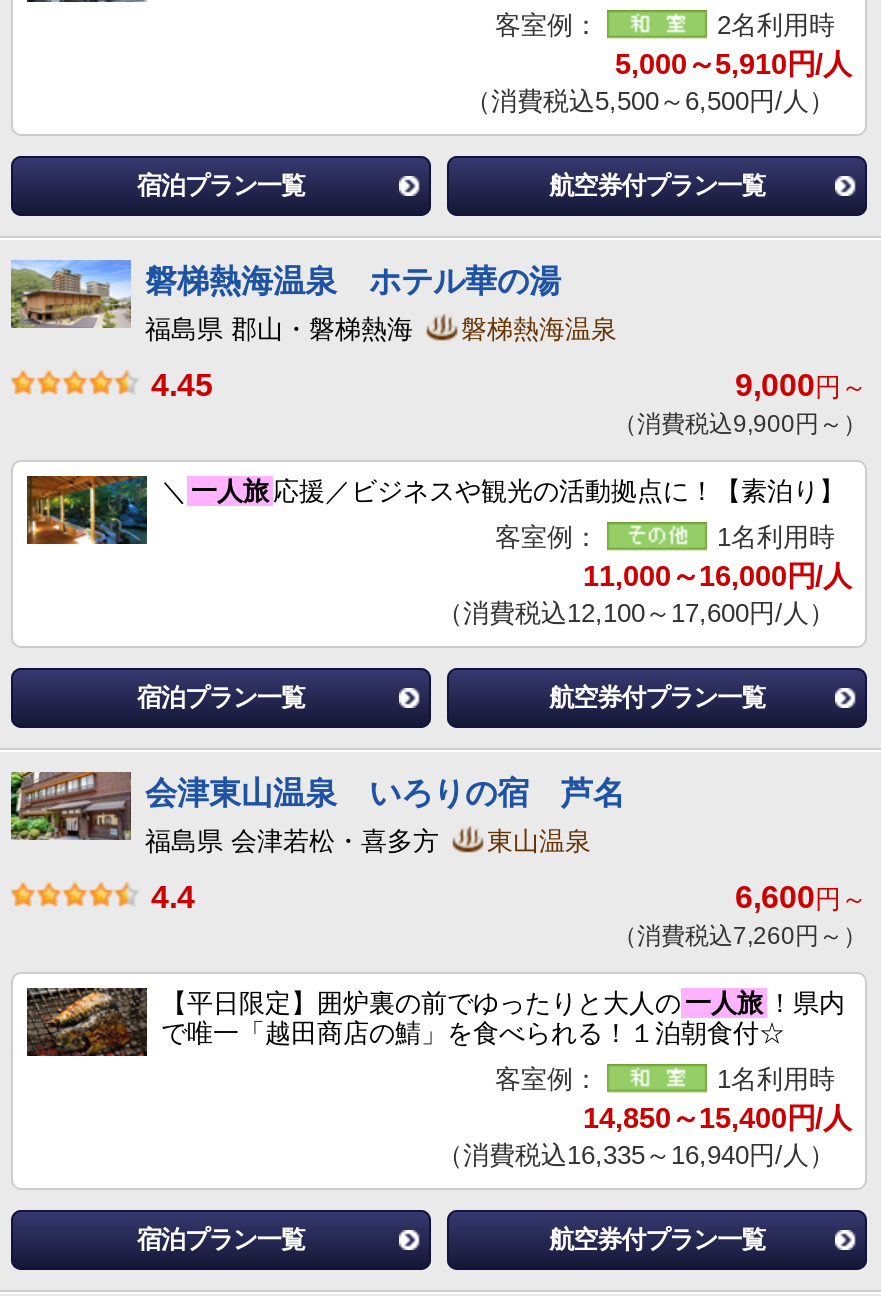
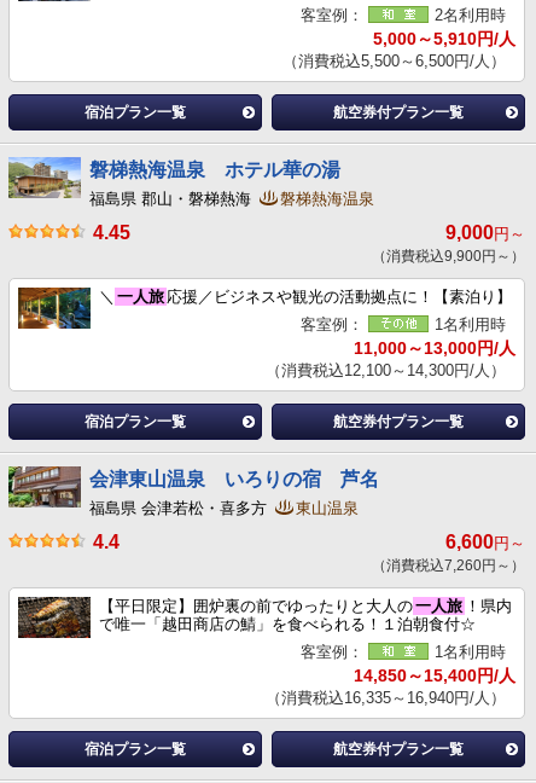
- 11,000～16,000円/人
+ 11,000～13,000円/人

- （消費税込12,100～17,600円/人）
+ （消費税込12,100～14,300円/人）
